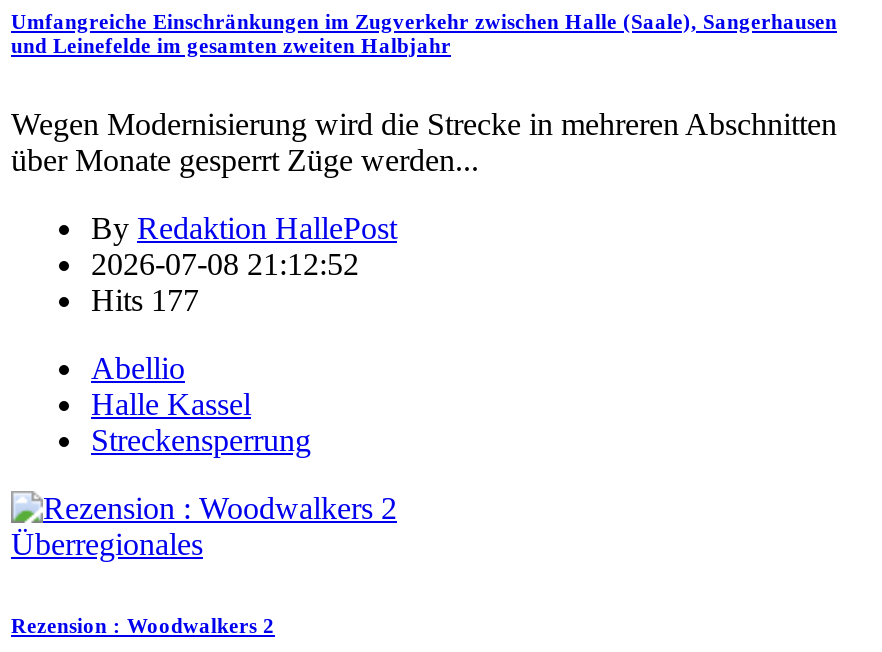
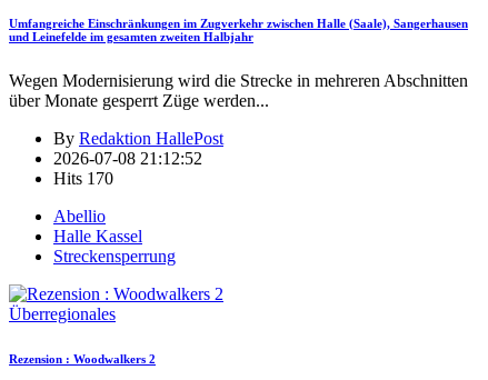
- Hits 177
+ Hits 170
